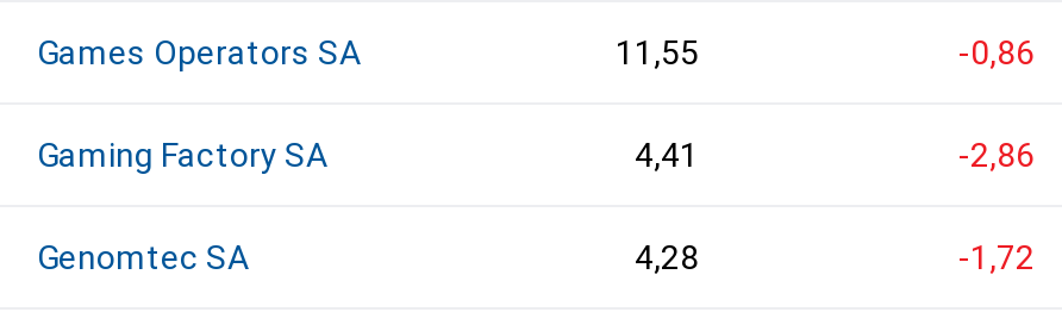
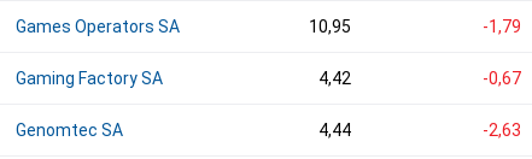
- 11,55
+ 10,95

- -0,86
+ -1,79

- 4,41
+ 4,42

- -2,86
+ -0,67

- 4,28
+ 4,44

- -1,72
+ -2,63
